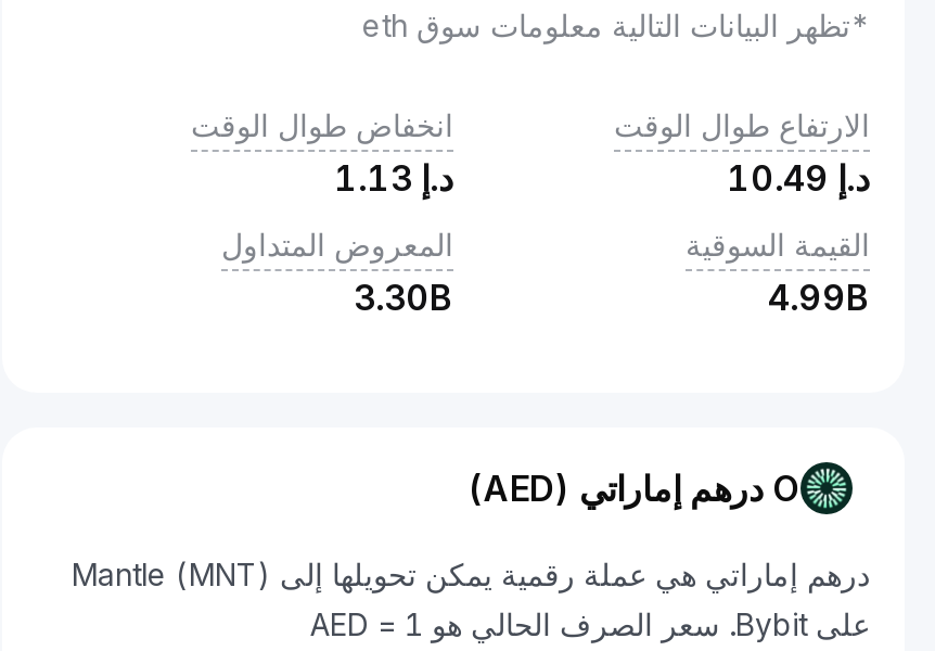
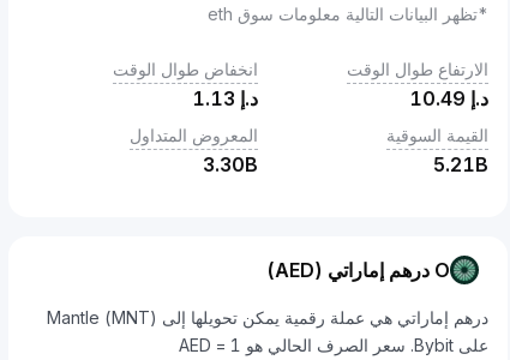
- 4.99B
+ 5.21B
